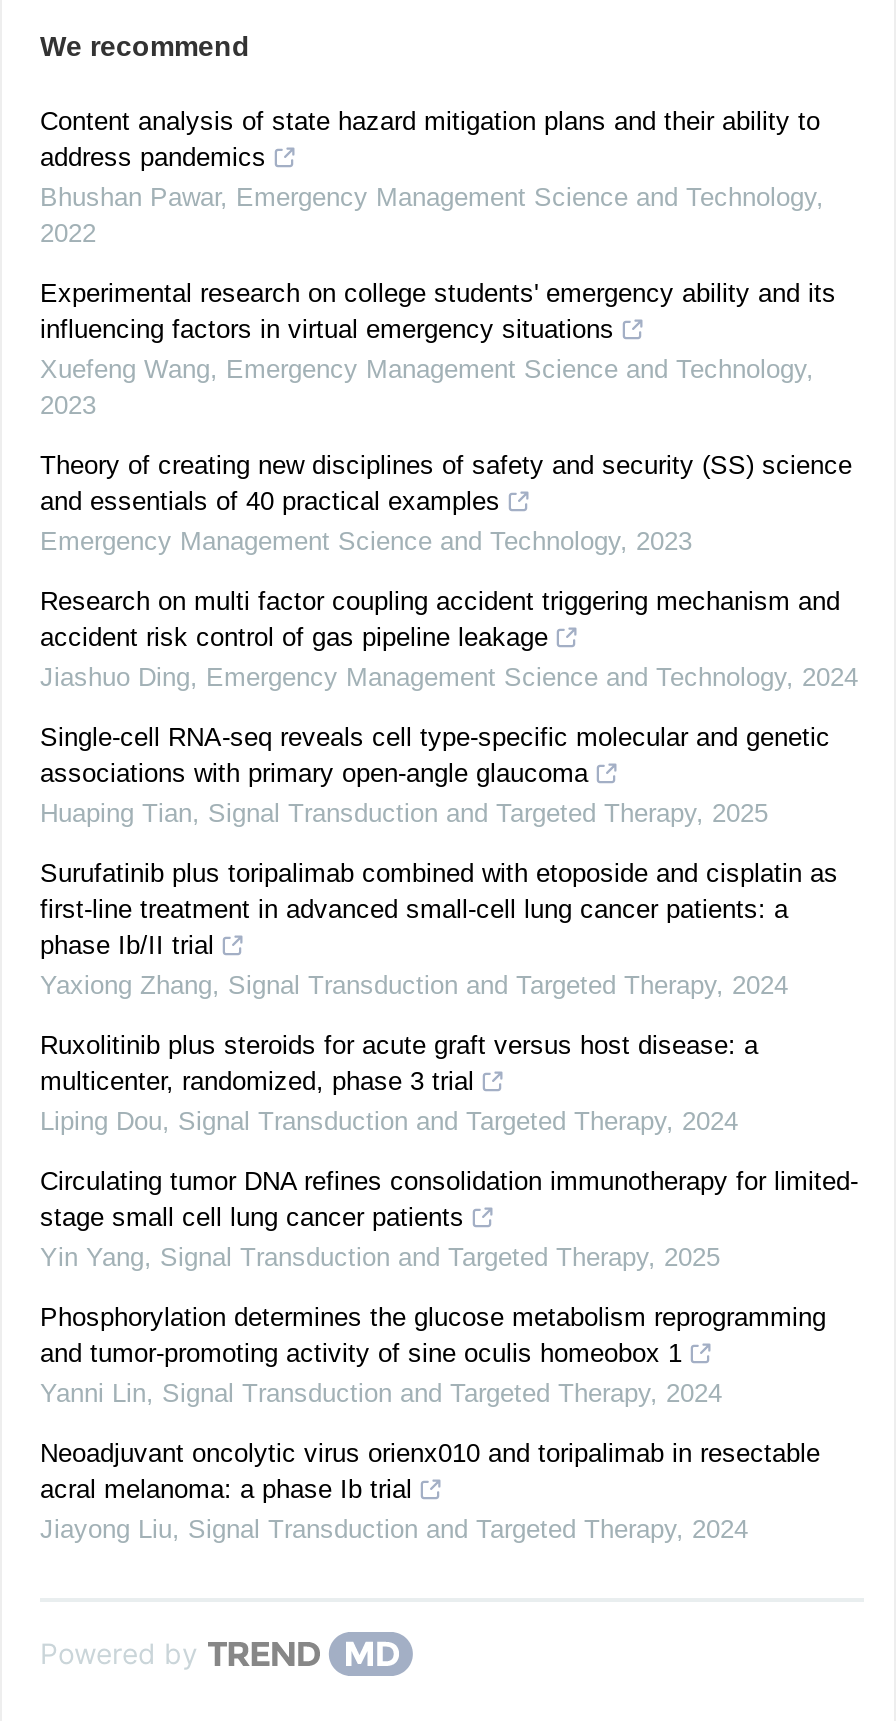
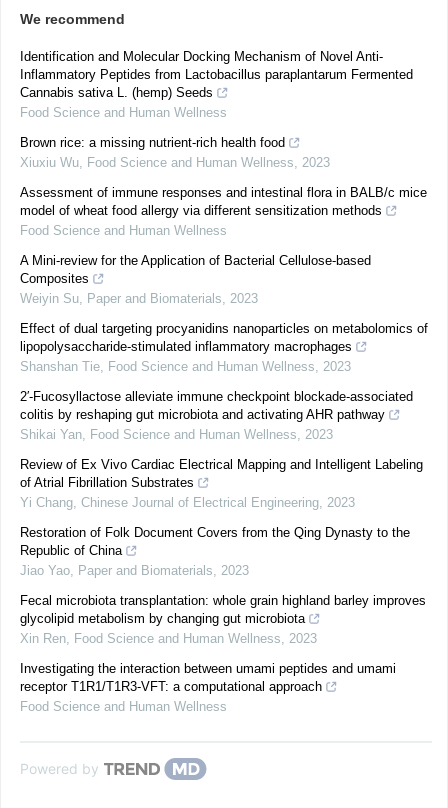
- Content analysis of state hazard mitigation plans and their ability to
- address pandemics
- Bhushan Pawar, Emergency Management Science and Technology,
- 2022
+ Identification and Molecular Docking Mechanism of Novel Anti-
+ Inflammatory Peptides from Lactobacillus paraplantarum Fermented
+ Cannabis sativa L. (hemp) Seeds
+ Food Science and Human Wellness

- Experimental research on college students' emergency ability and its
- influencing factors in virtual emergency situations
- Xuefeng Wang, Emergency Management Science and Technology,
- 2023
+ Brown rice: a missing nutrient-rich health food
+ Xiuxiu Wu, Food Science and Human Wellness, 2023

- Theory of creating new disciplines of safety and security (SS) science
- and essentials of 40 practical examples
- Emergency Management Science and Technology, 2023
+ Assessment of immune responses and intestinal flora in BALB/c mice
+ model of wheat food allergy via different sensitization methods
+ Food Science and Human Wellness

- Research on multi factor coupling accident triggering mechanism and
- accident risk control of gas pipeline leakage
- Jiashuo Ding, Emergency Management Science and Technology, 2024
+ A Mini-review for the Application of Bacterial Cellulose-based
+ Composites
+ Weiyin Su, Paper and Biomaterials, 2023

- Single-cell RNA-seq reveals cell type-specific molecular and genetic
- associations with primary open-angle glaucoma
- Huaping Tian, Signal Transduction and Targeted Therapy, 2025
+ Effect of dual targeting procyanidins nanoparticles on metabolomics of
+ lipopolysaccharide-stimulated inflammatory macrophages
+ Shanshan Tie, Food Science and Human Wellness, 2023

- Surufatinib plus toripalimab combined with etoposide and cisplatin as
- first-line treatment in advanced small-cell lung cancer patients: a
- phase Ib/II trial
- Yaxiong Zhang, Signal Transduction and Targeted Therapy, 2024
+ 2′-Fucosyllactose alleviate immune checkpoint blockade-associated
+ colitis by reshaping gut microbiota and activating AHR pathway
+ Shikai Yan, Food Science and Human Wellness, 2023

- Ruxolitinib plus steroids for acute graft versus host disease: a
- multicenter, randomized, phase 3 trial
- Liping Dou, Signal Transduction and Targeted Therapy, 2024
+ Review of Ex Vivo Cardiac Electrical Mapping and Intelligent Labeling
+ of Atrial Fibrillation Substrates
+ Yi Chang, Chinese Journal of Electrical Engineering, 2023

- Circulating tumor DNA refines consolidation immunotherapy for limited-
- stage small cell lung cancer patients
- Yin Yang, Signal Transduction and Targeted Therapy, 2025
+ Restoration of Folk Document Covers from the Qing Dynasty to the
+ Republic of China
+ Jiao Yao, Paper and Biomaterials, 2023

- Phosphorylation determines the glucose metabolism reprogramming
- and tumor-promoting activity of sine oculis homeobox 1
- Yanni Lin, Signal Transduction and Targeted Therapy, 2024
+ Fecal microbiota transplantation: whole grain highland barley improves
+ glycolipid metabolism by changing gut microbiota
+ Xin Ren, Food Science and Human Wellness, 2023

- Neoadjuvant oncolytic virus orienx010 and toripalimab in resectable
- acral melanoma: a phase Ib trial
- Jiayong Liu, Signal Transduction and Targeted Therapy, 2024
+ Investigating the interaction between umami peptides and umami
+ receptor T1R1/T1R3-VFT: a computational approach
+ Food Science and Human Wellness
